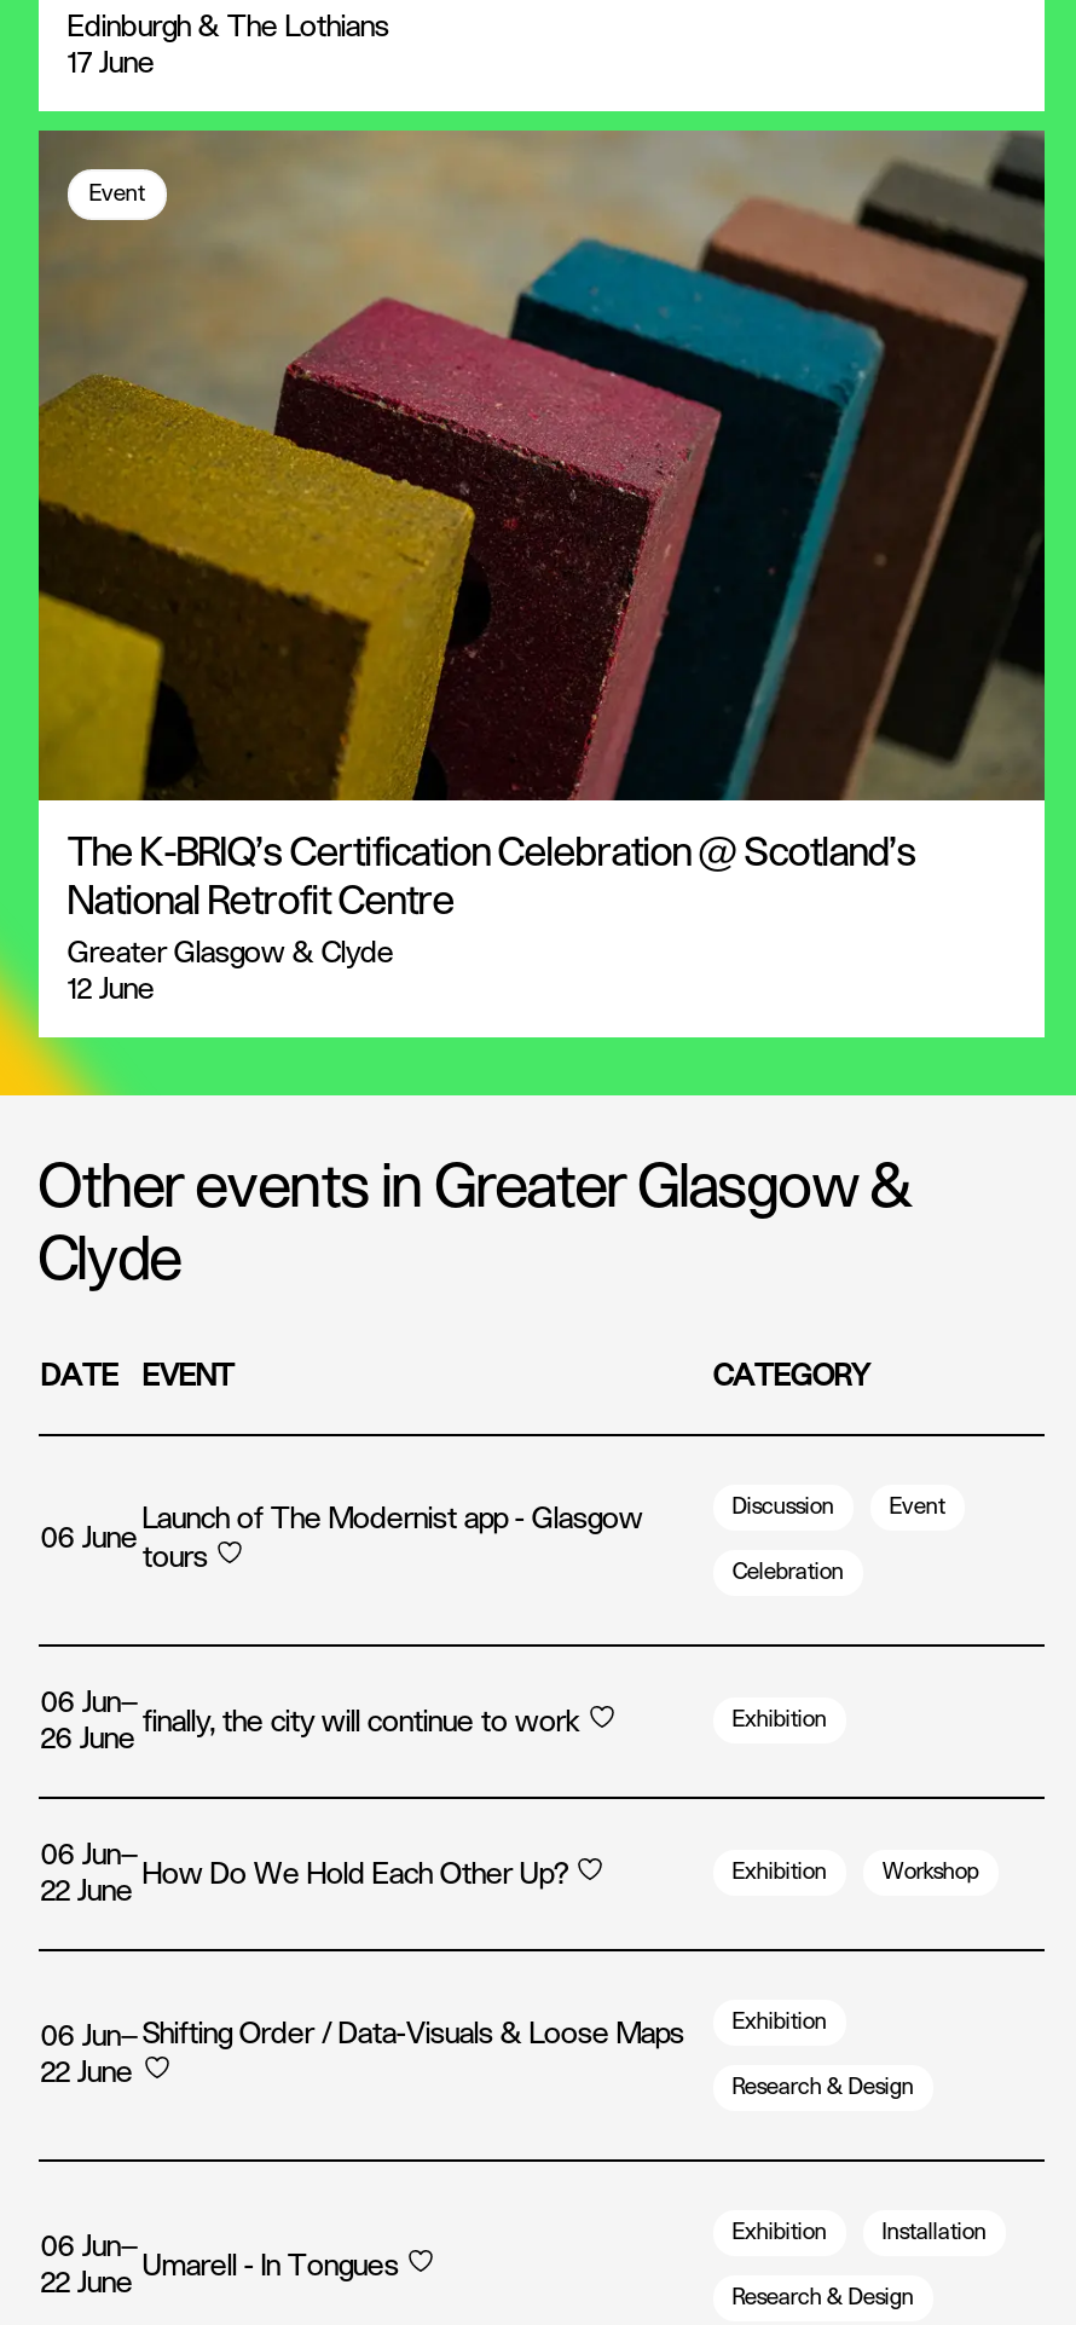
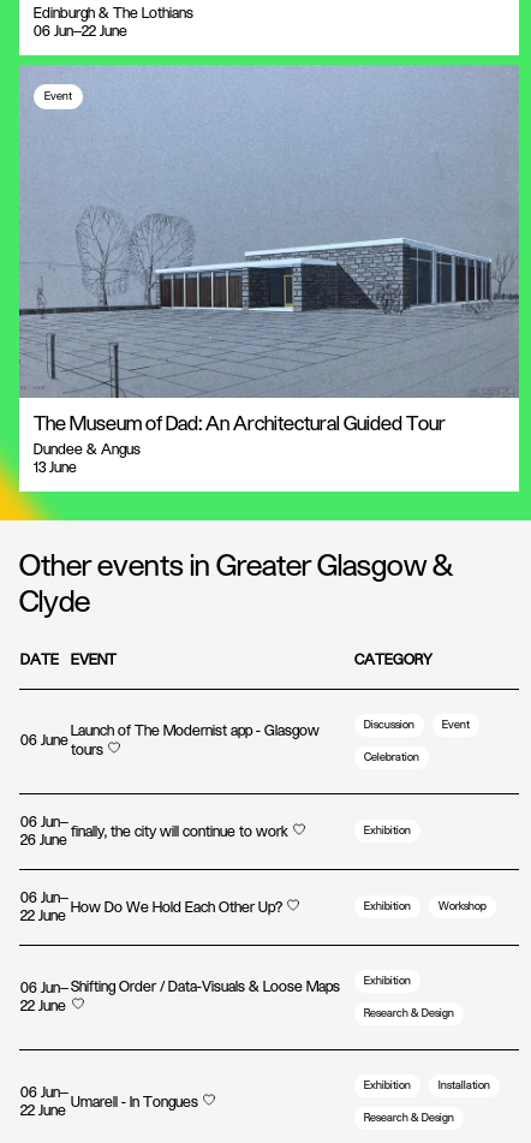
- 17 June
+ 06 Jun—22 June

- [image]
- The K-BRIQ's Certification Celebration @ Scotland's
- National Retrofit Centre
- Greater Glasgow & Clyde
- 12 June
+ [image]
+ The Museum of Dad: An Architectural Guided Tour
+ Dundee & Angus
+ 13 June
